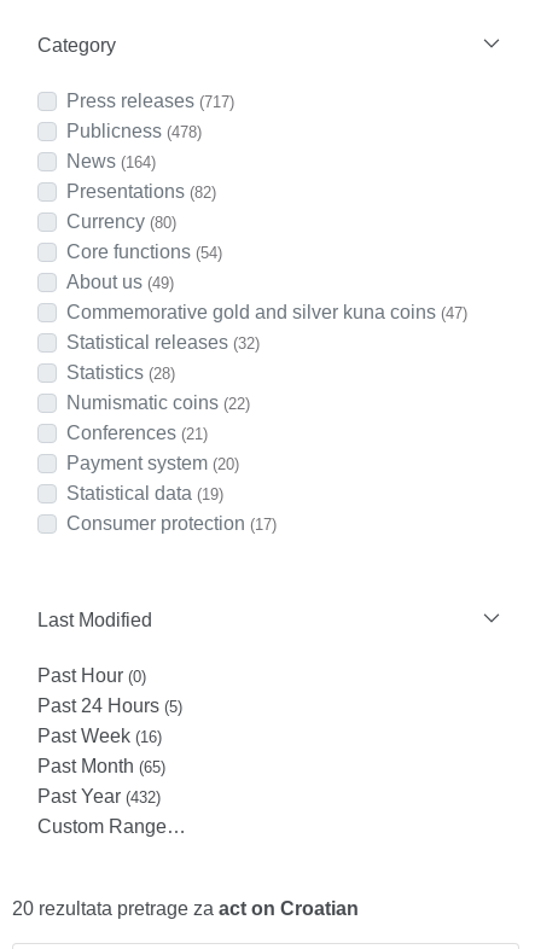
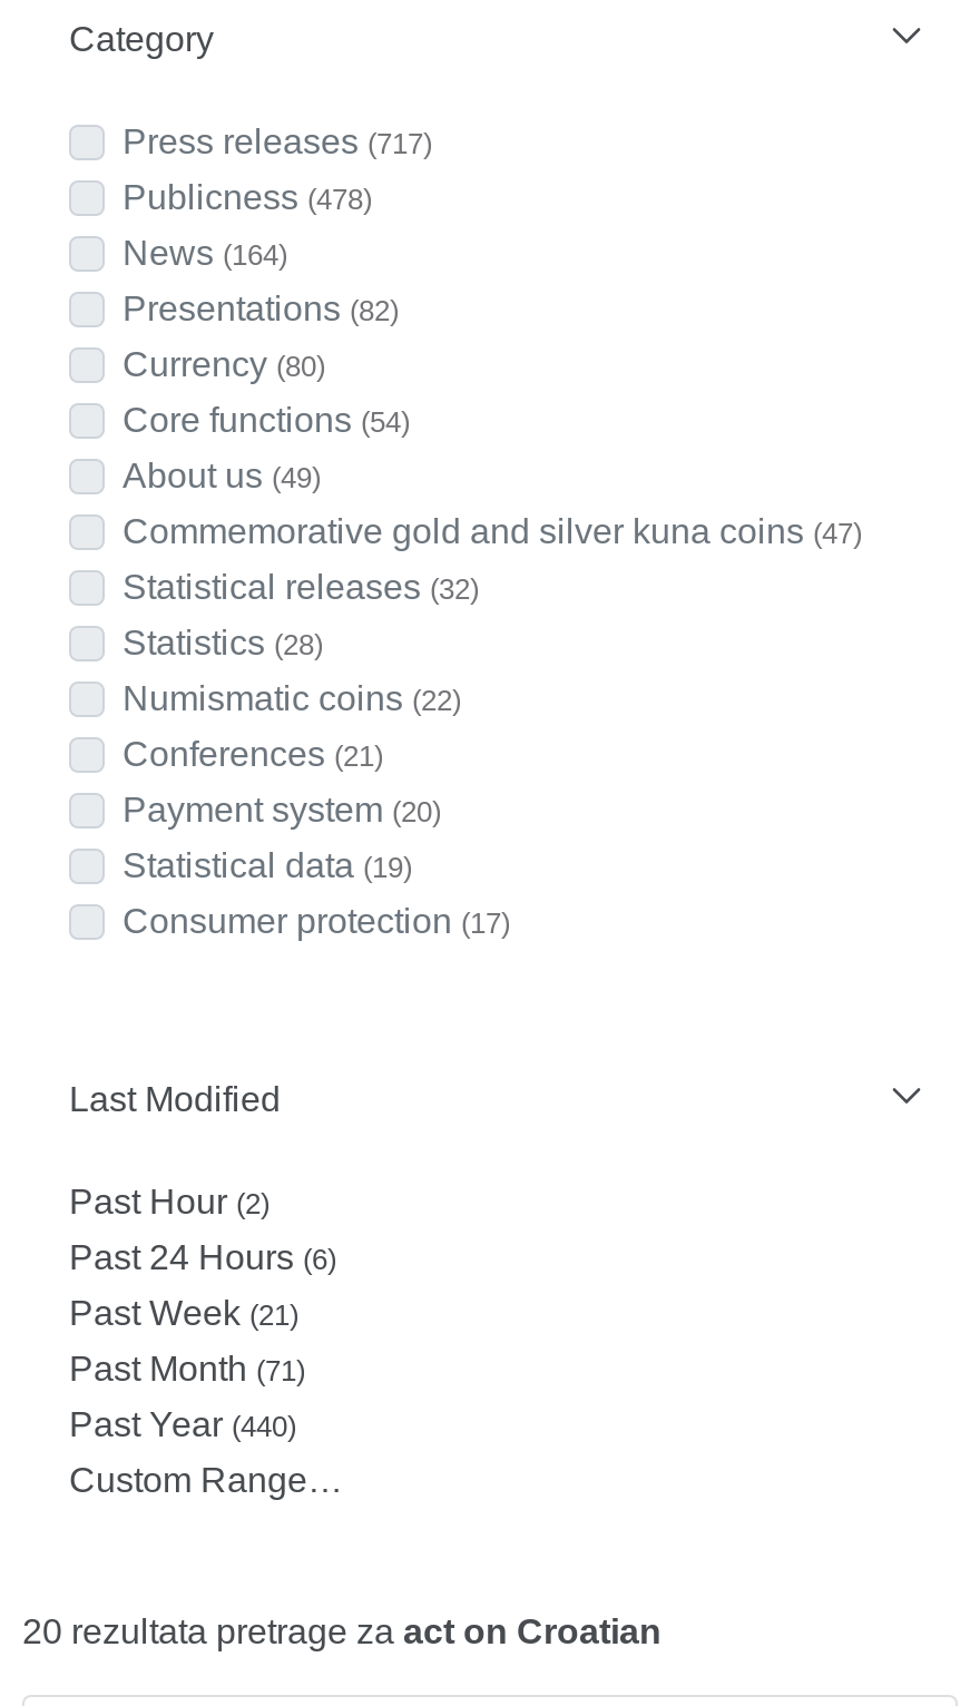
- Past Hour (0)
+ Past Hour (2)

- Past 24 Hours (5)
+ Past 24 Hours (6)

- Past Week (16)
+ Past Week (21)

- Past Month (65)
+ Past Month (71)

- Past Year (432)
+ Past Year (440)
